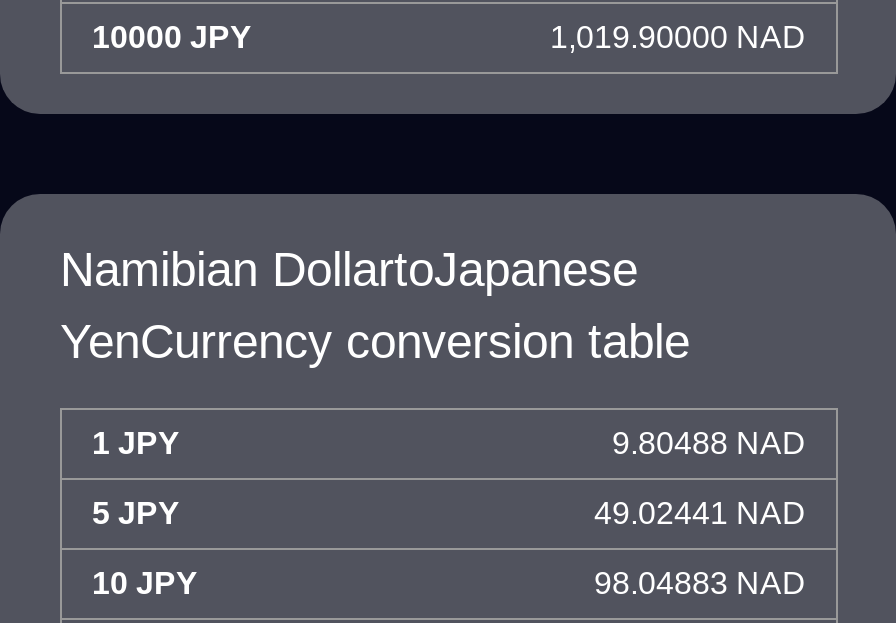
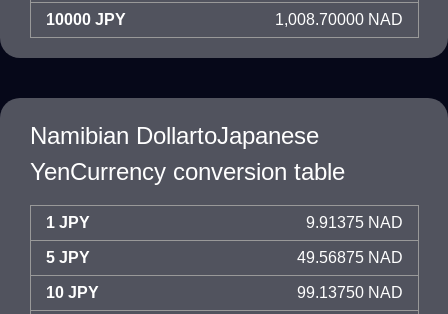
- 1,019.90000 NAD
+ 1,008.70000 NAD

- 9.80488 NAD
+ 9.91375 NAD

- 49.02441 NAD
+ 49.56875 NAD

- 98.04883 NAD
+ 99.13750 NAD
